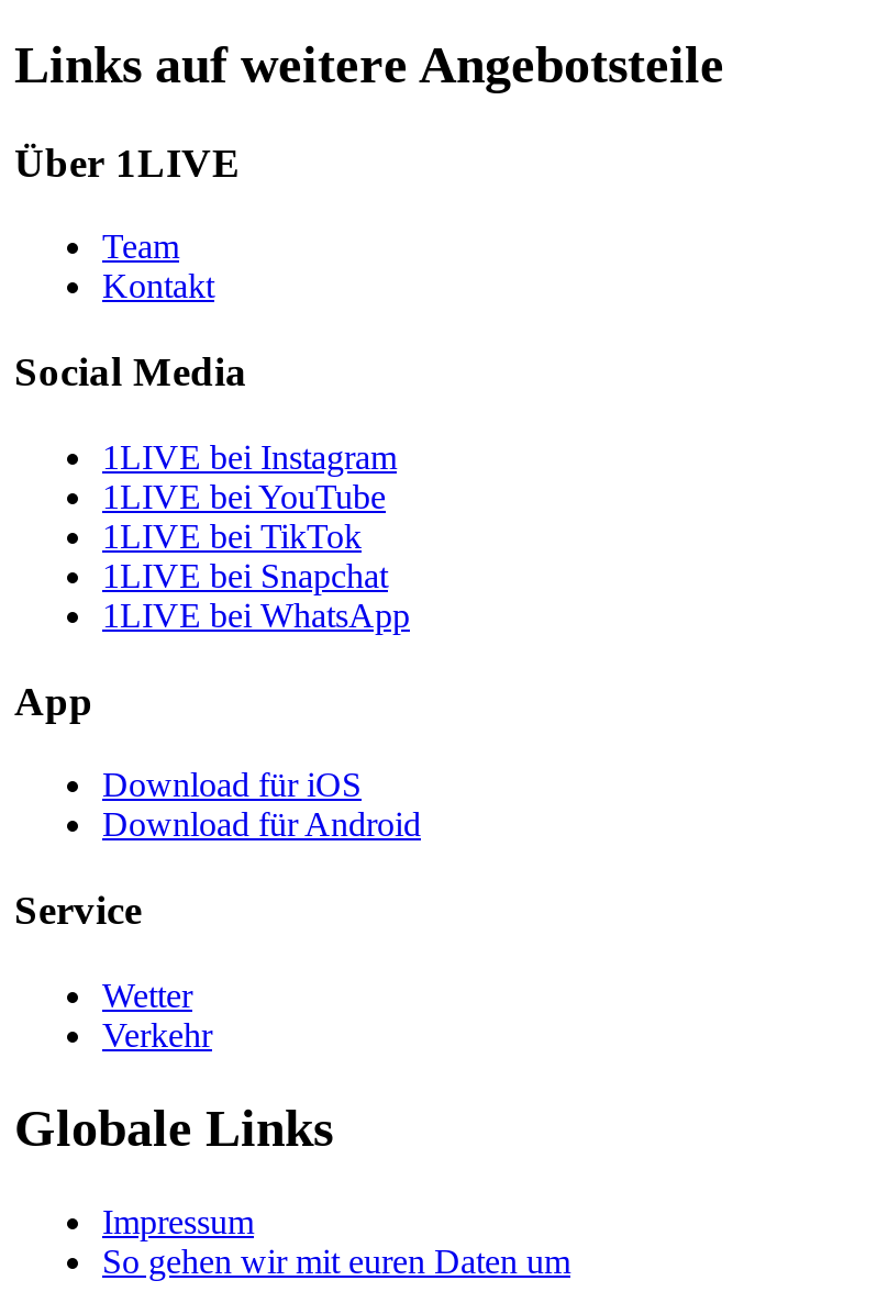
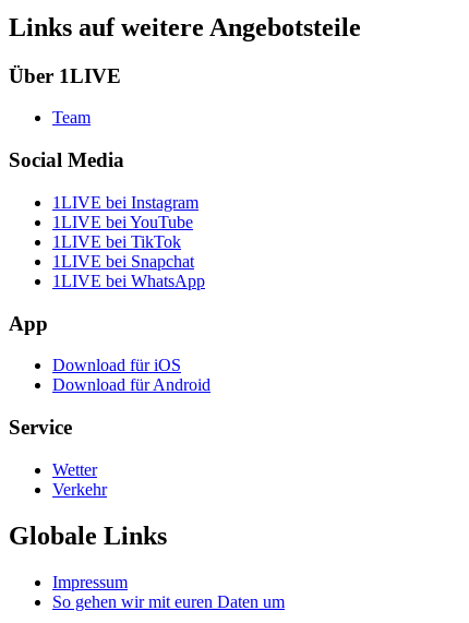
- Kontakt
